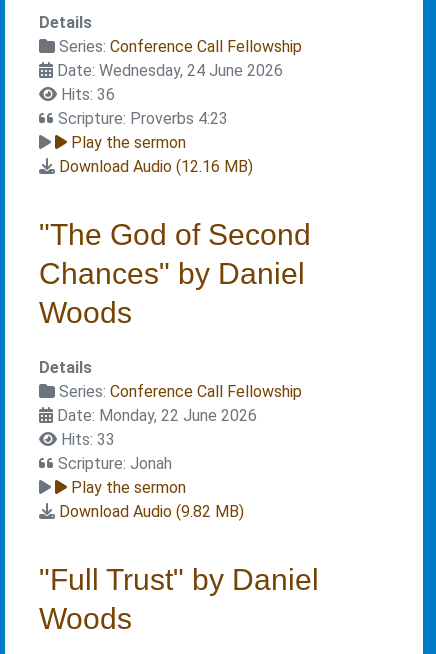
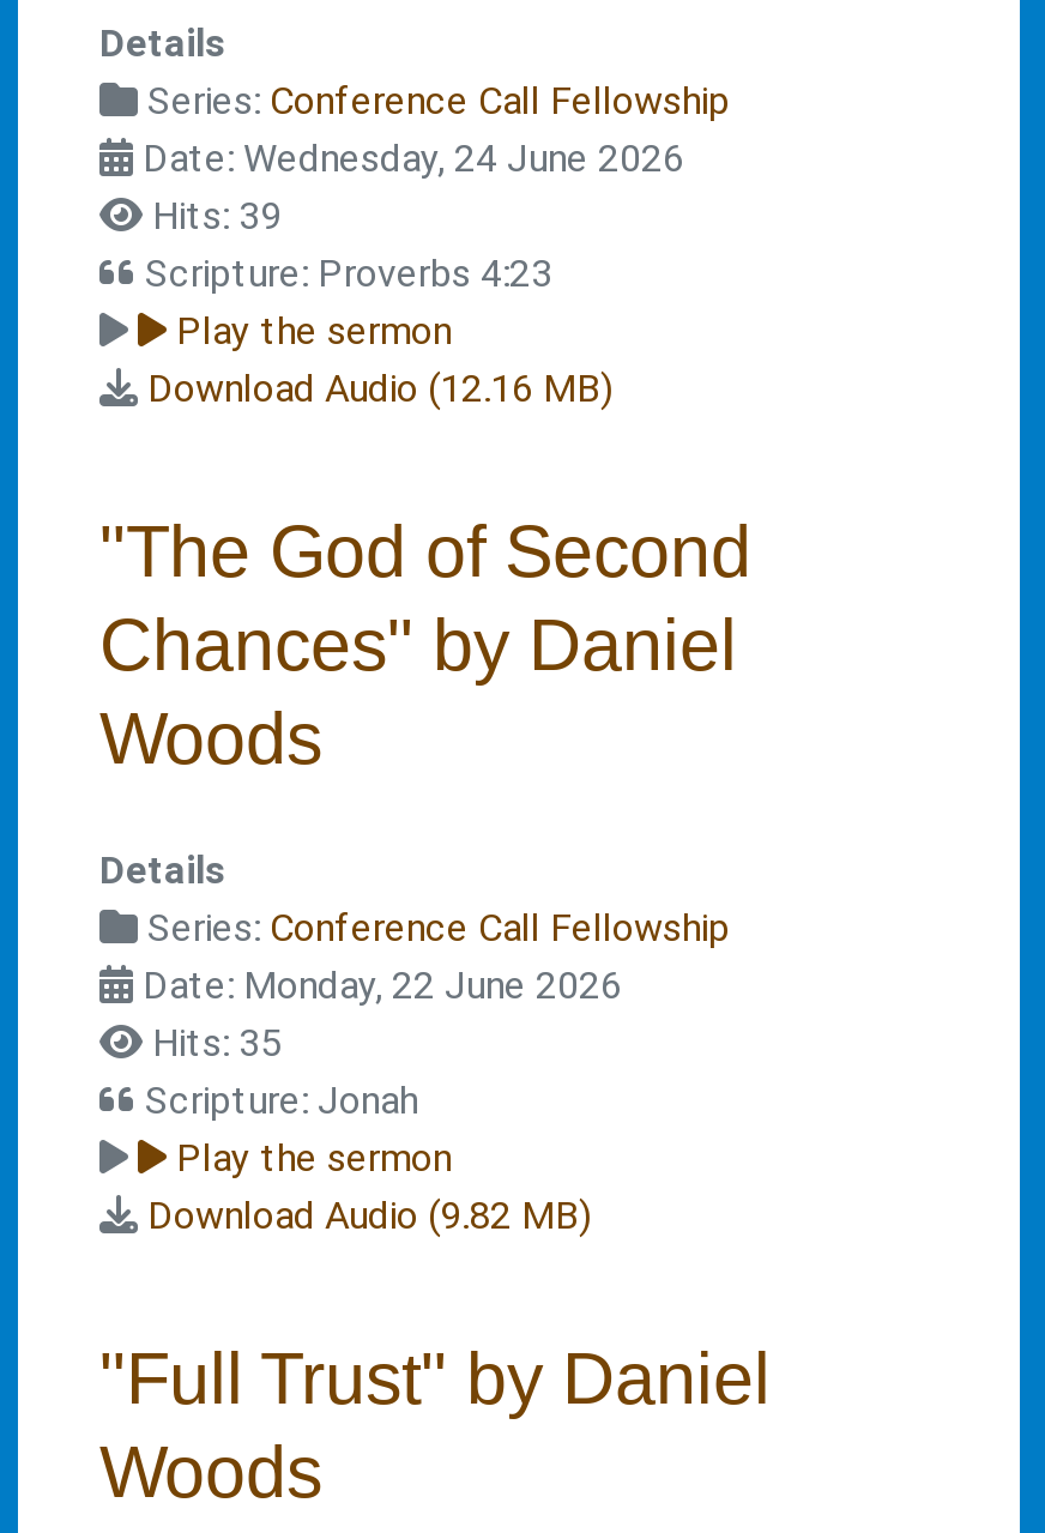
- Hits: 36
+ Hits: 39

- Hits: 33
+ Hits: 35
